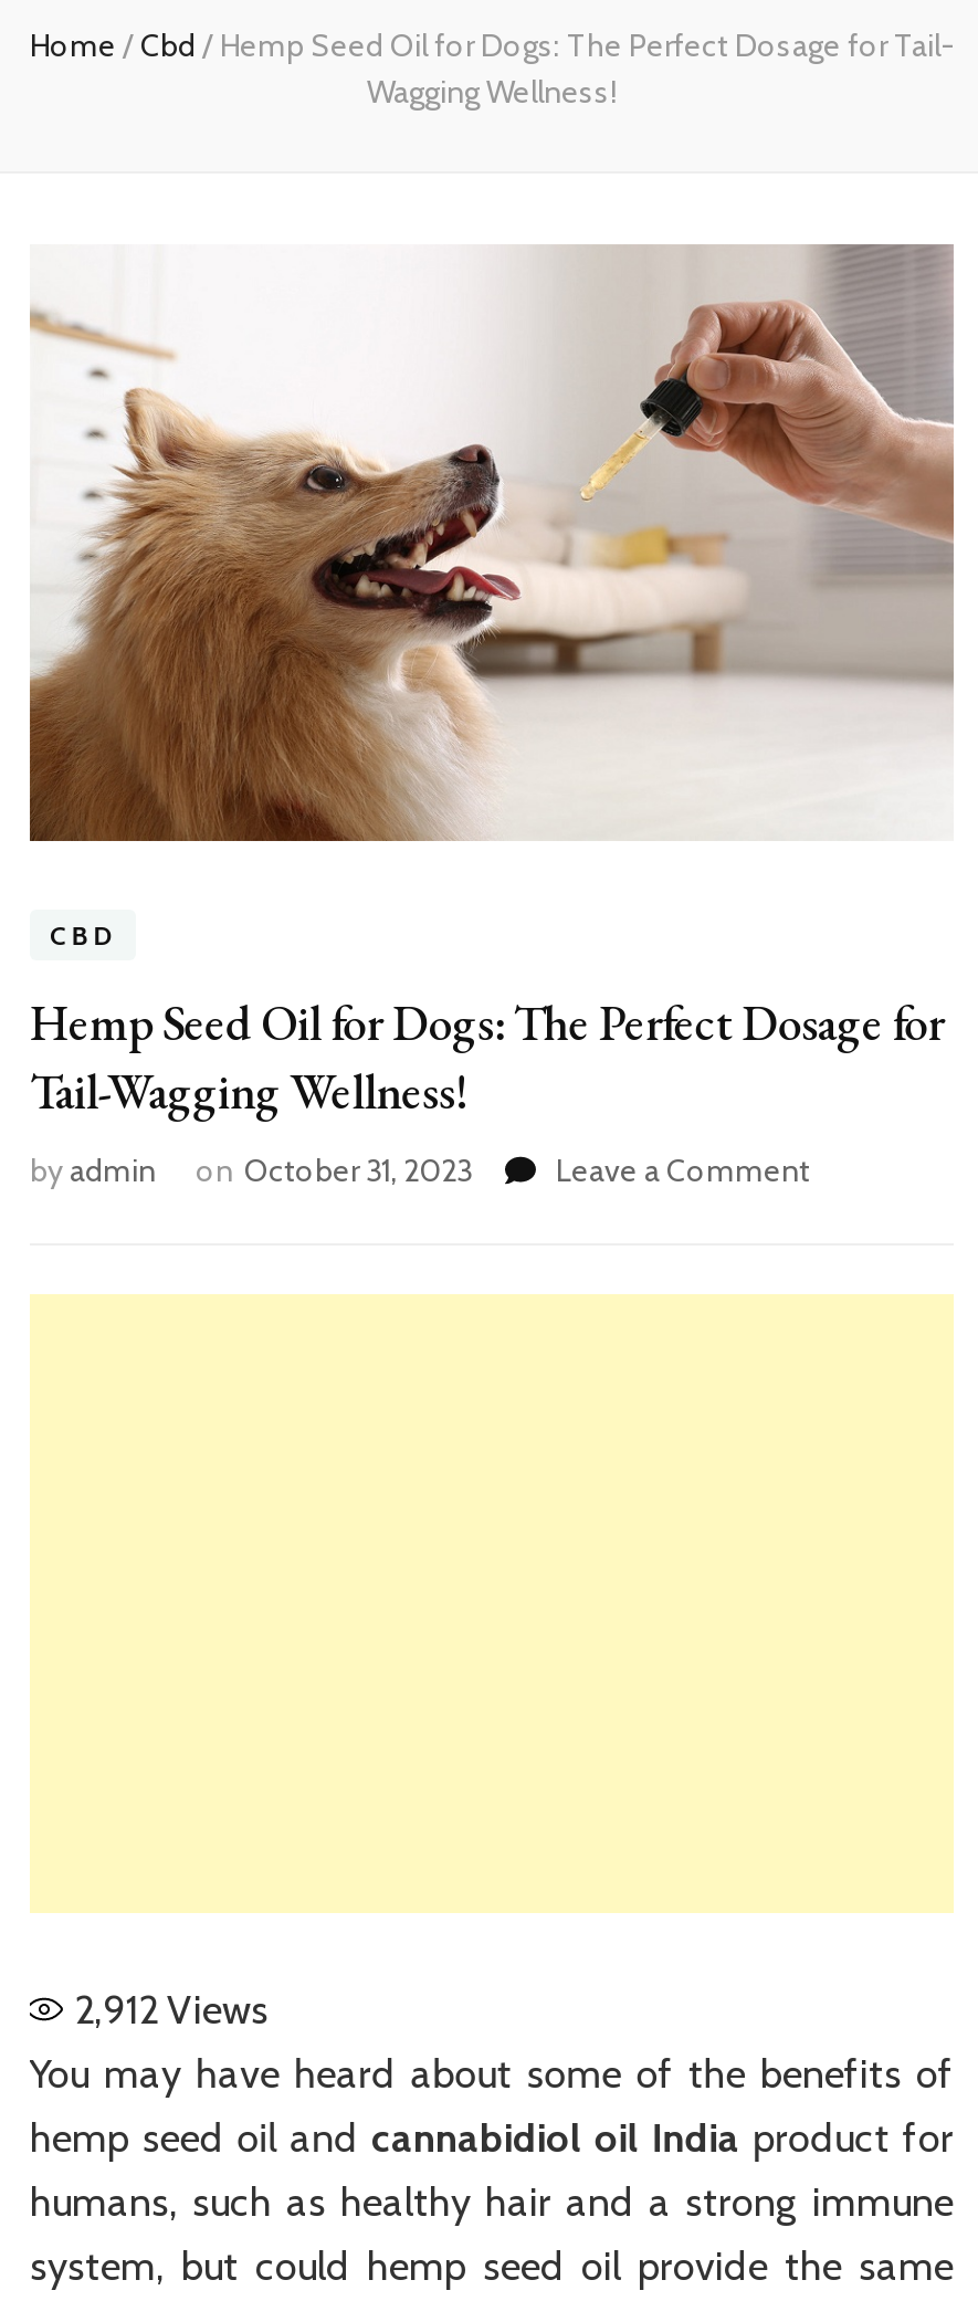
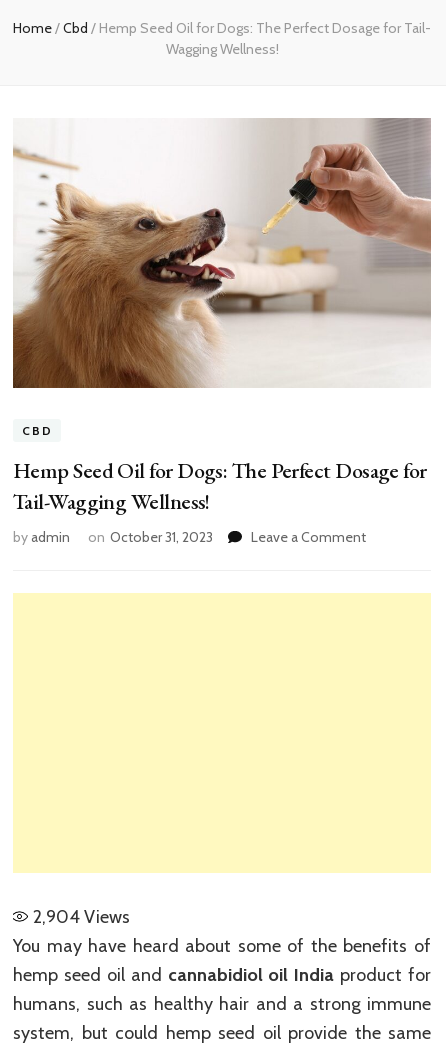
- 2,912 Views
+ 2,904 Views
